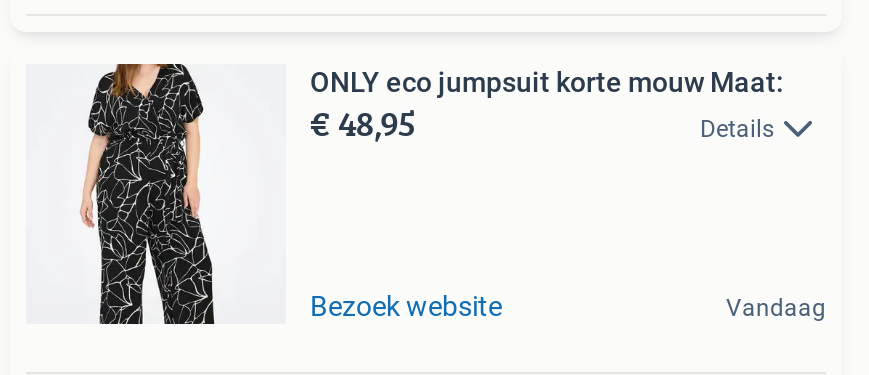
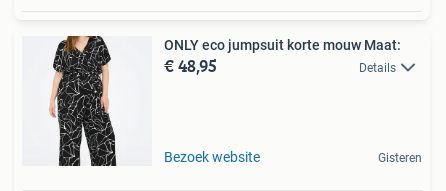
- Vandaag
+ Gisteren
